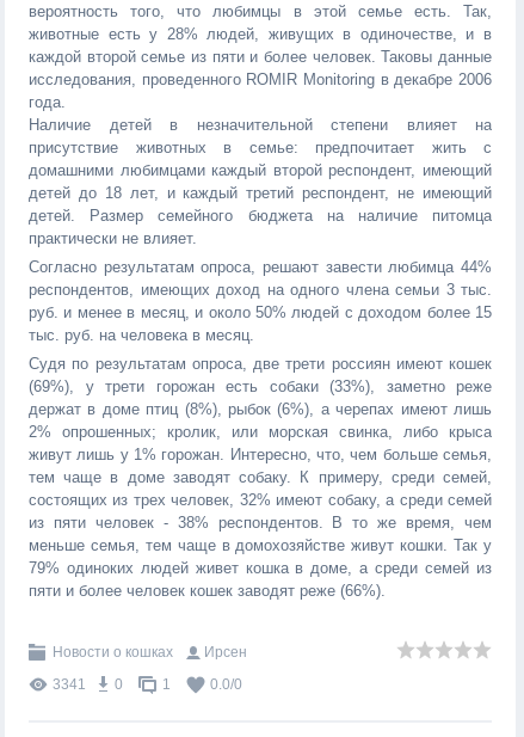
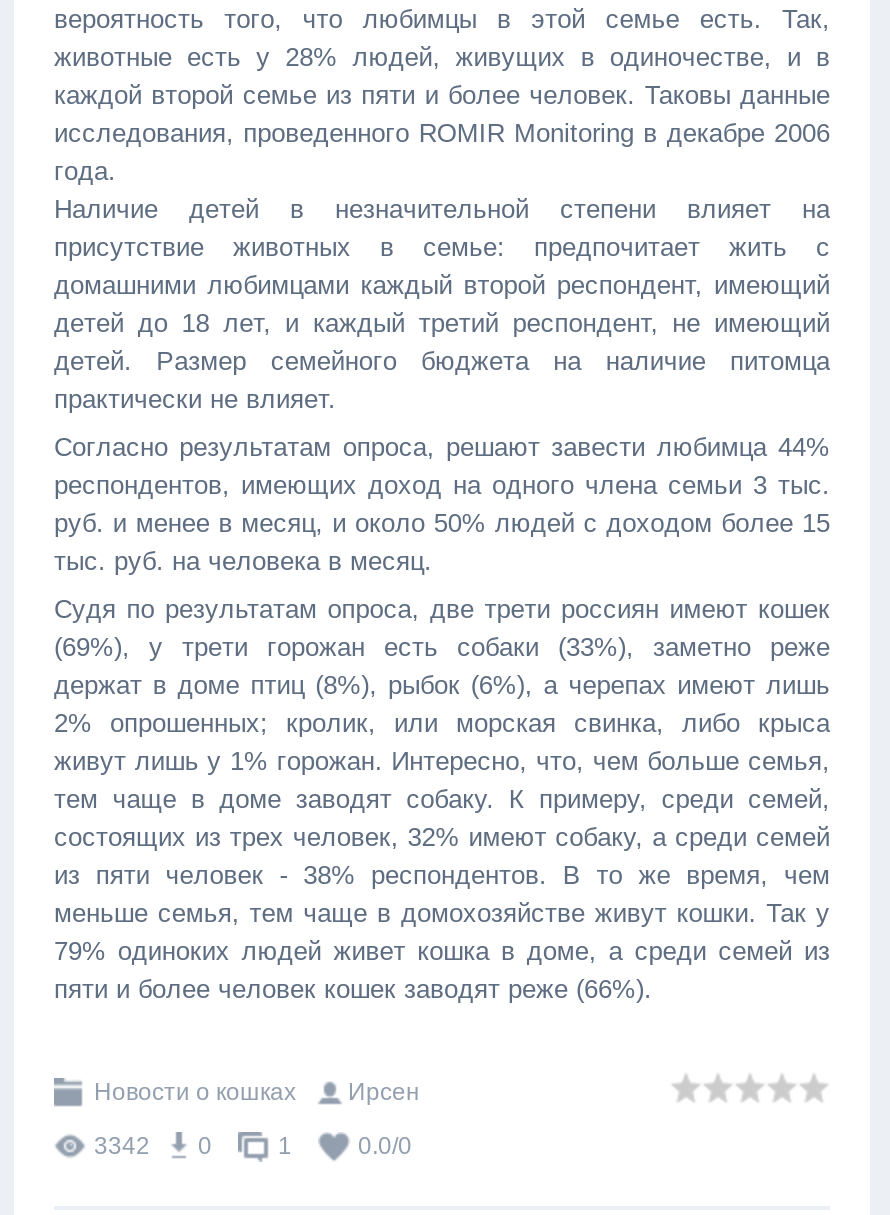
- 3341 0
+ 3342 0
